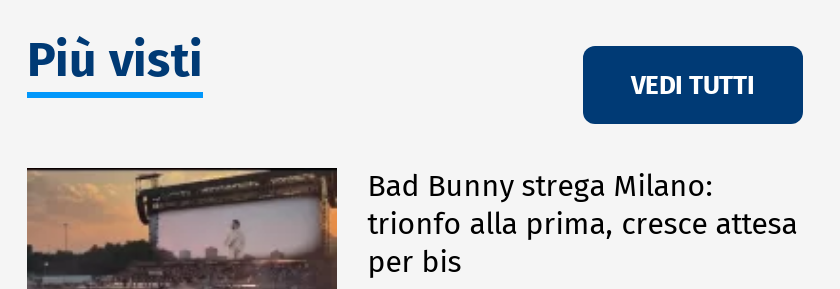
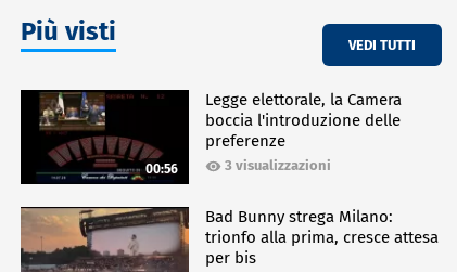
+ [image]
+ 00:56

+ Legge elettorale, la Camera
+ boccia l'introduzione delle
+ preferenze
+ 3 visualizzazioni
